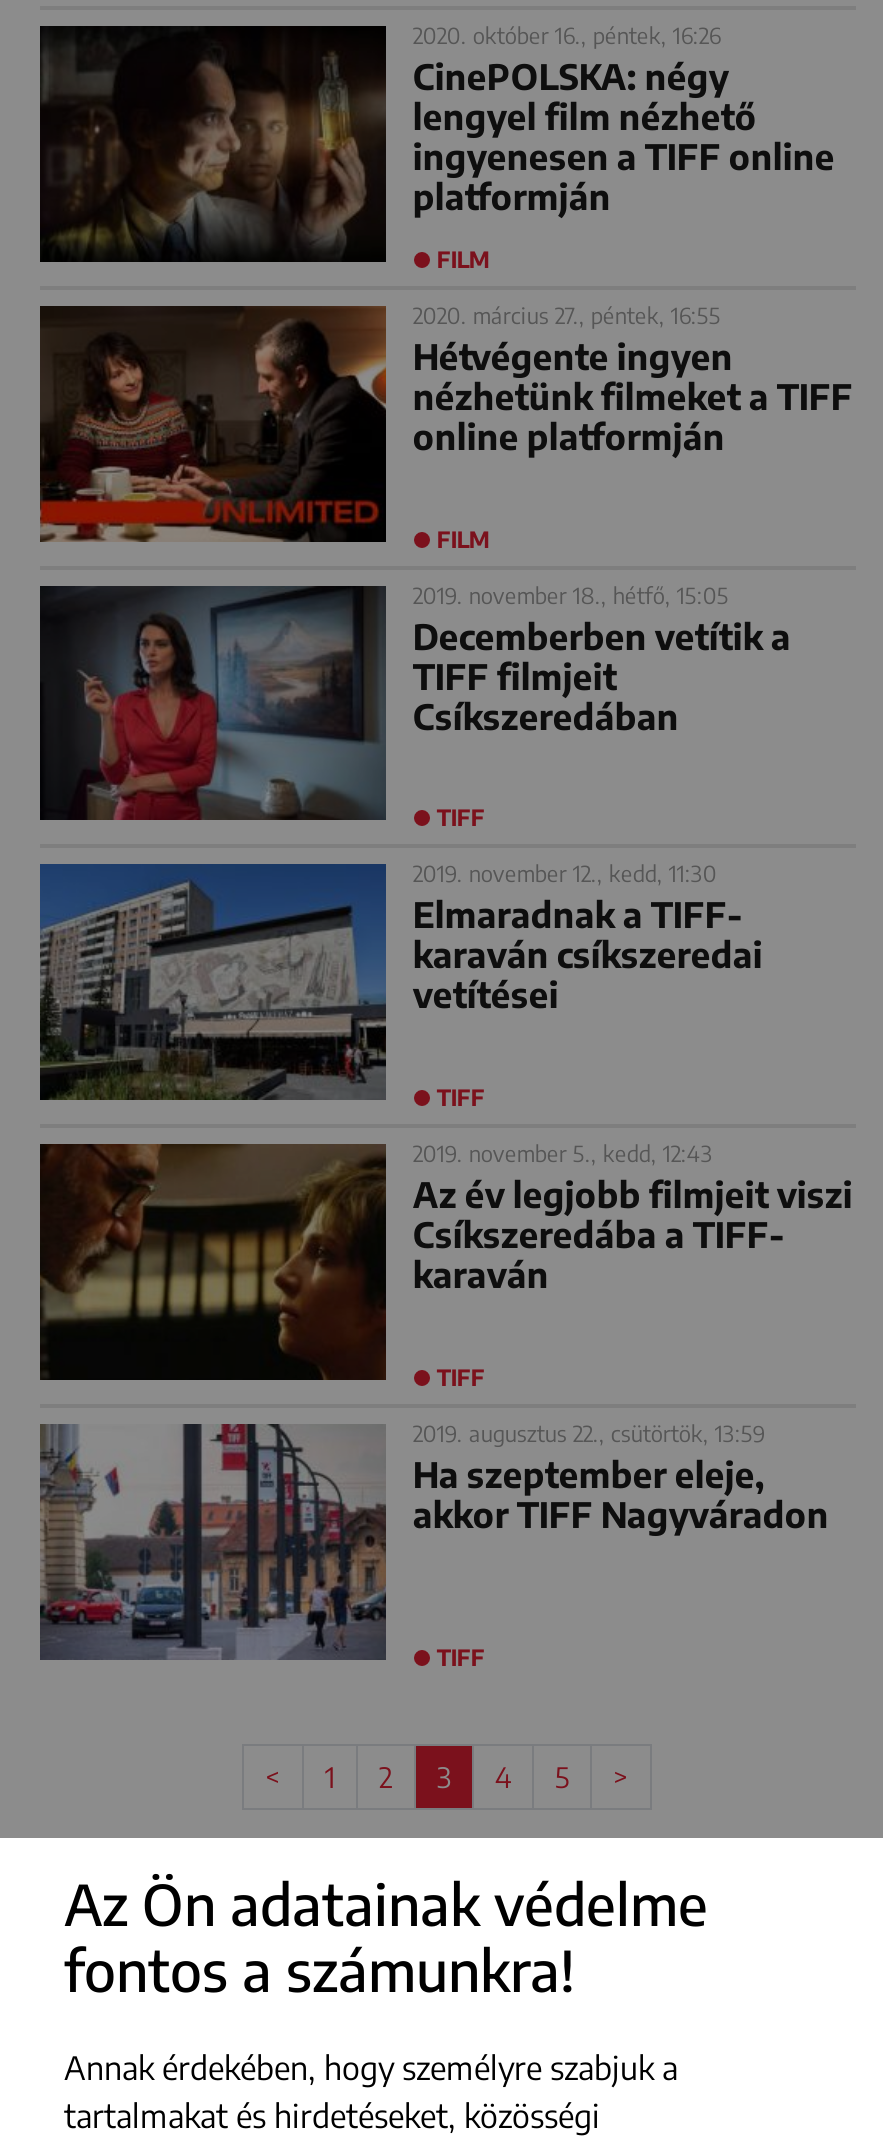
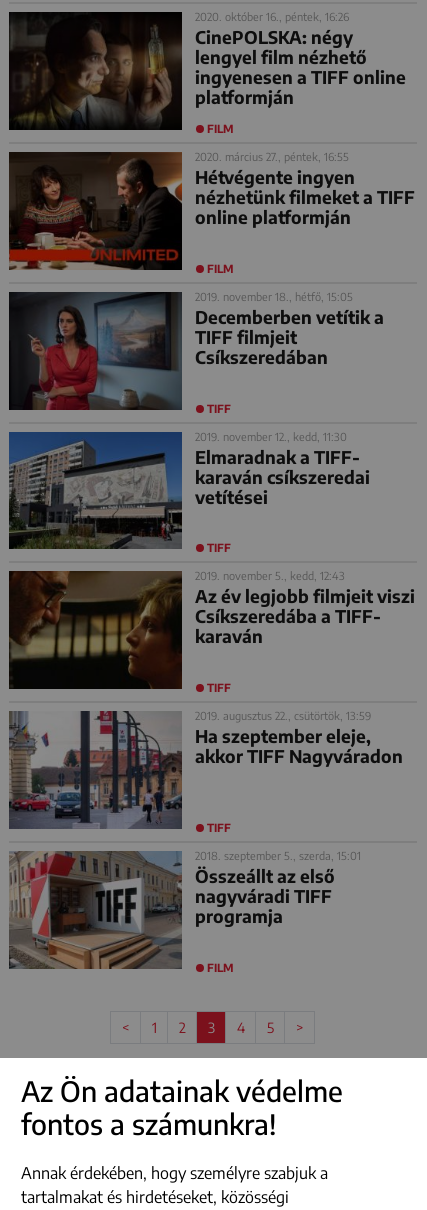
+ [image]
+ 2018. szeptember 5., szerda, 15:01
+ Összeállt az első
+ nagyváradi TIFF
+ programja
+ FILM
